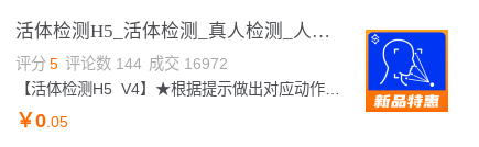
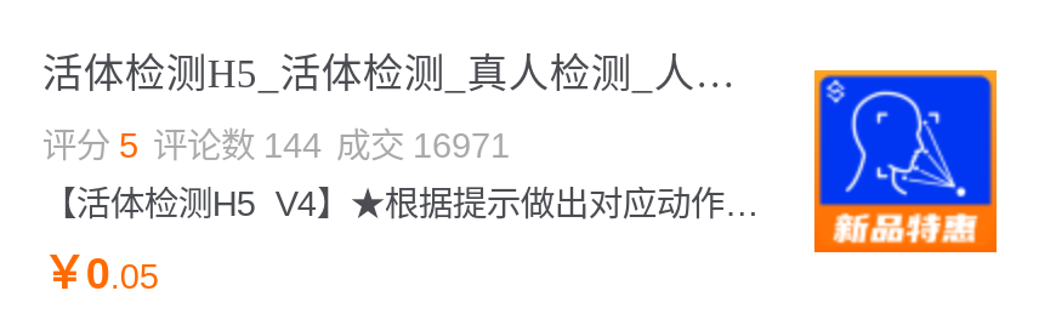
- 评分 5 评论数 144 成交 16972
+ 评分 5 评论数 144 成交 16971
